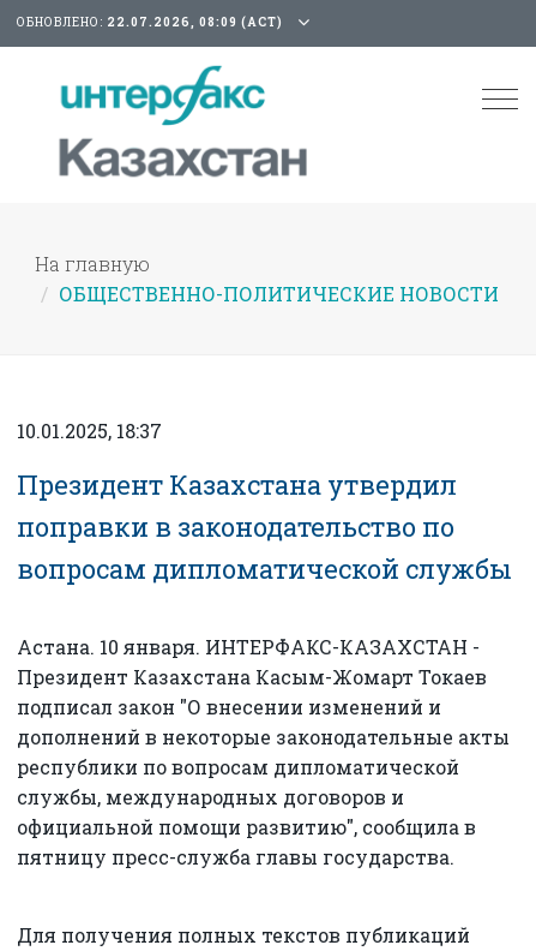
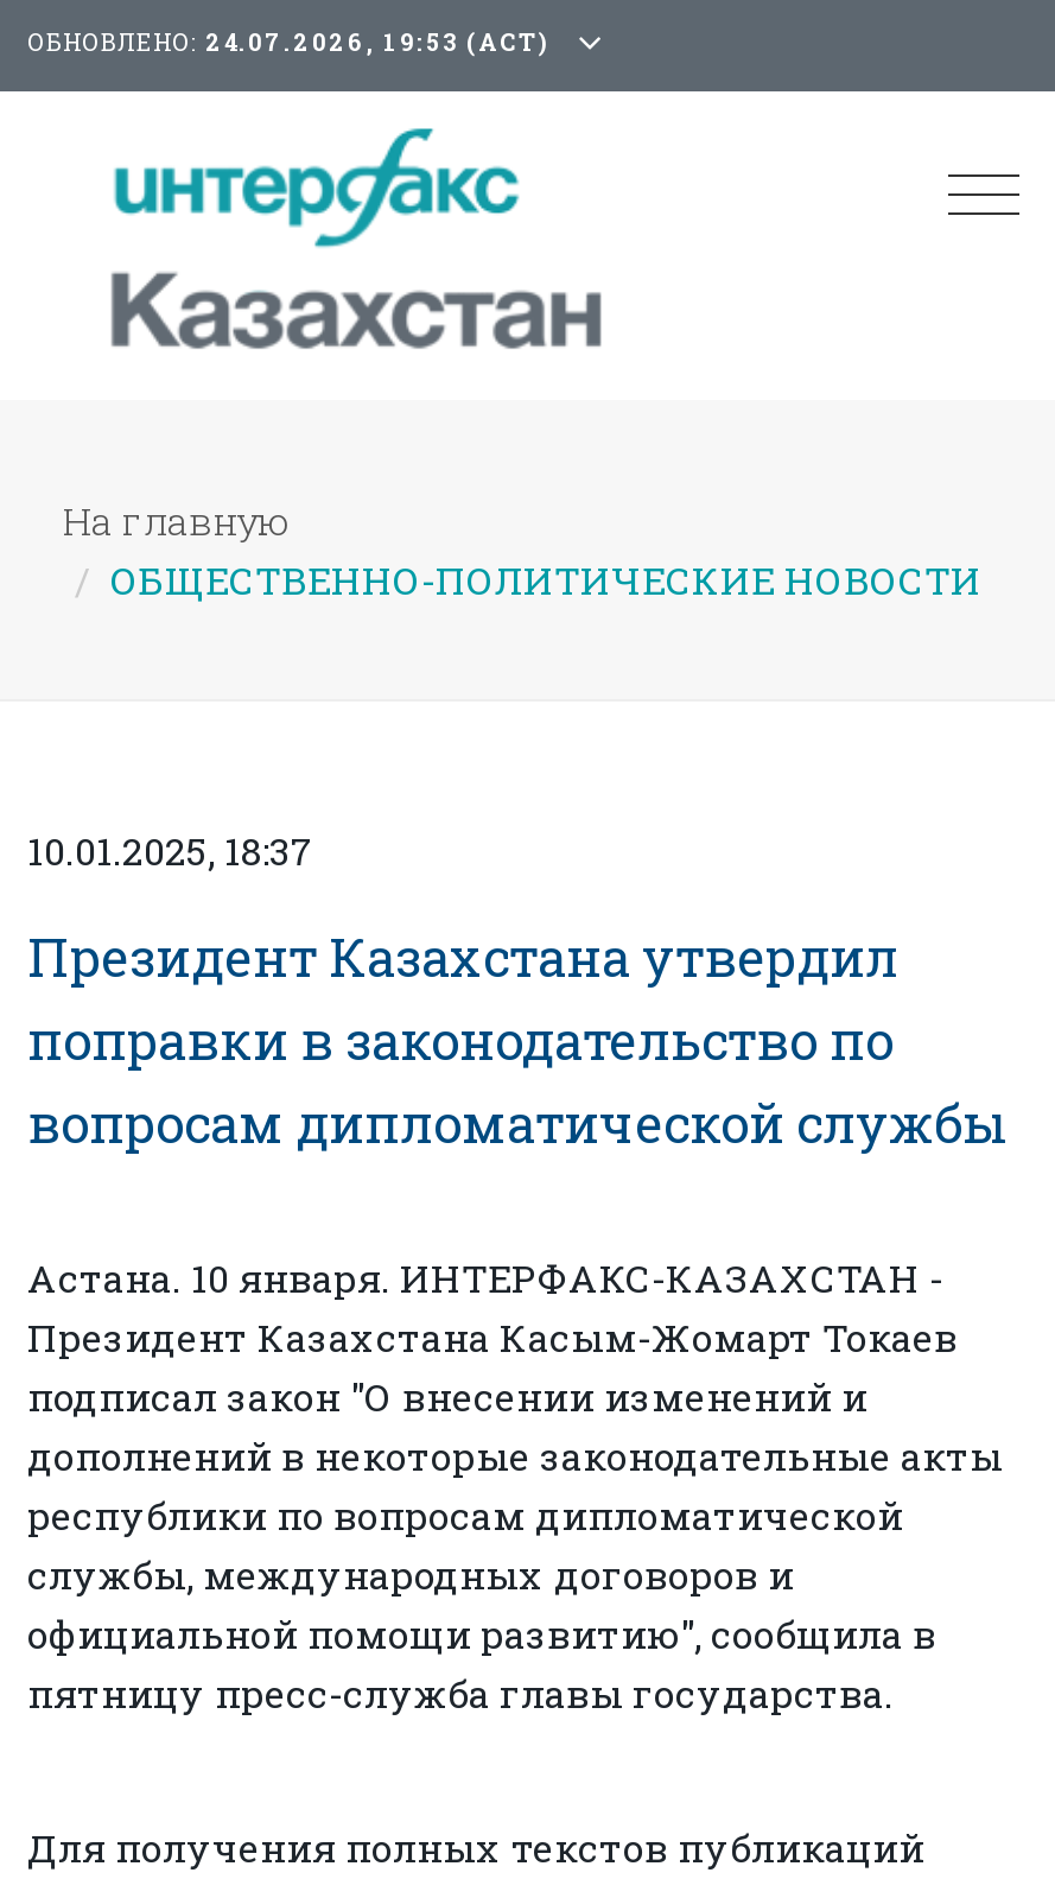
- ОБНОВЛЕНО: 22.07.2026, 08:09 (АСТ)
+ ОБНОВЛЕНО: 24.07.2026, 19:53 (АСТ)
